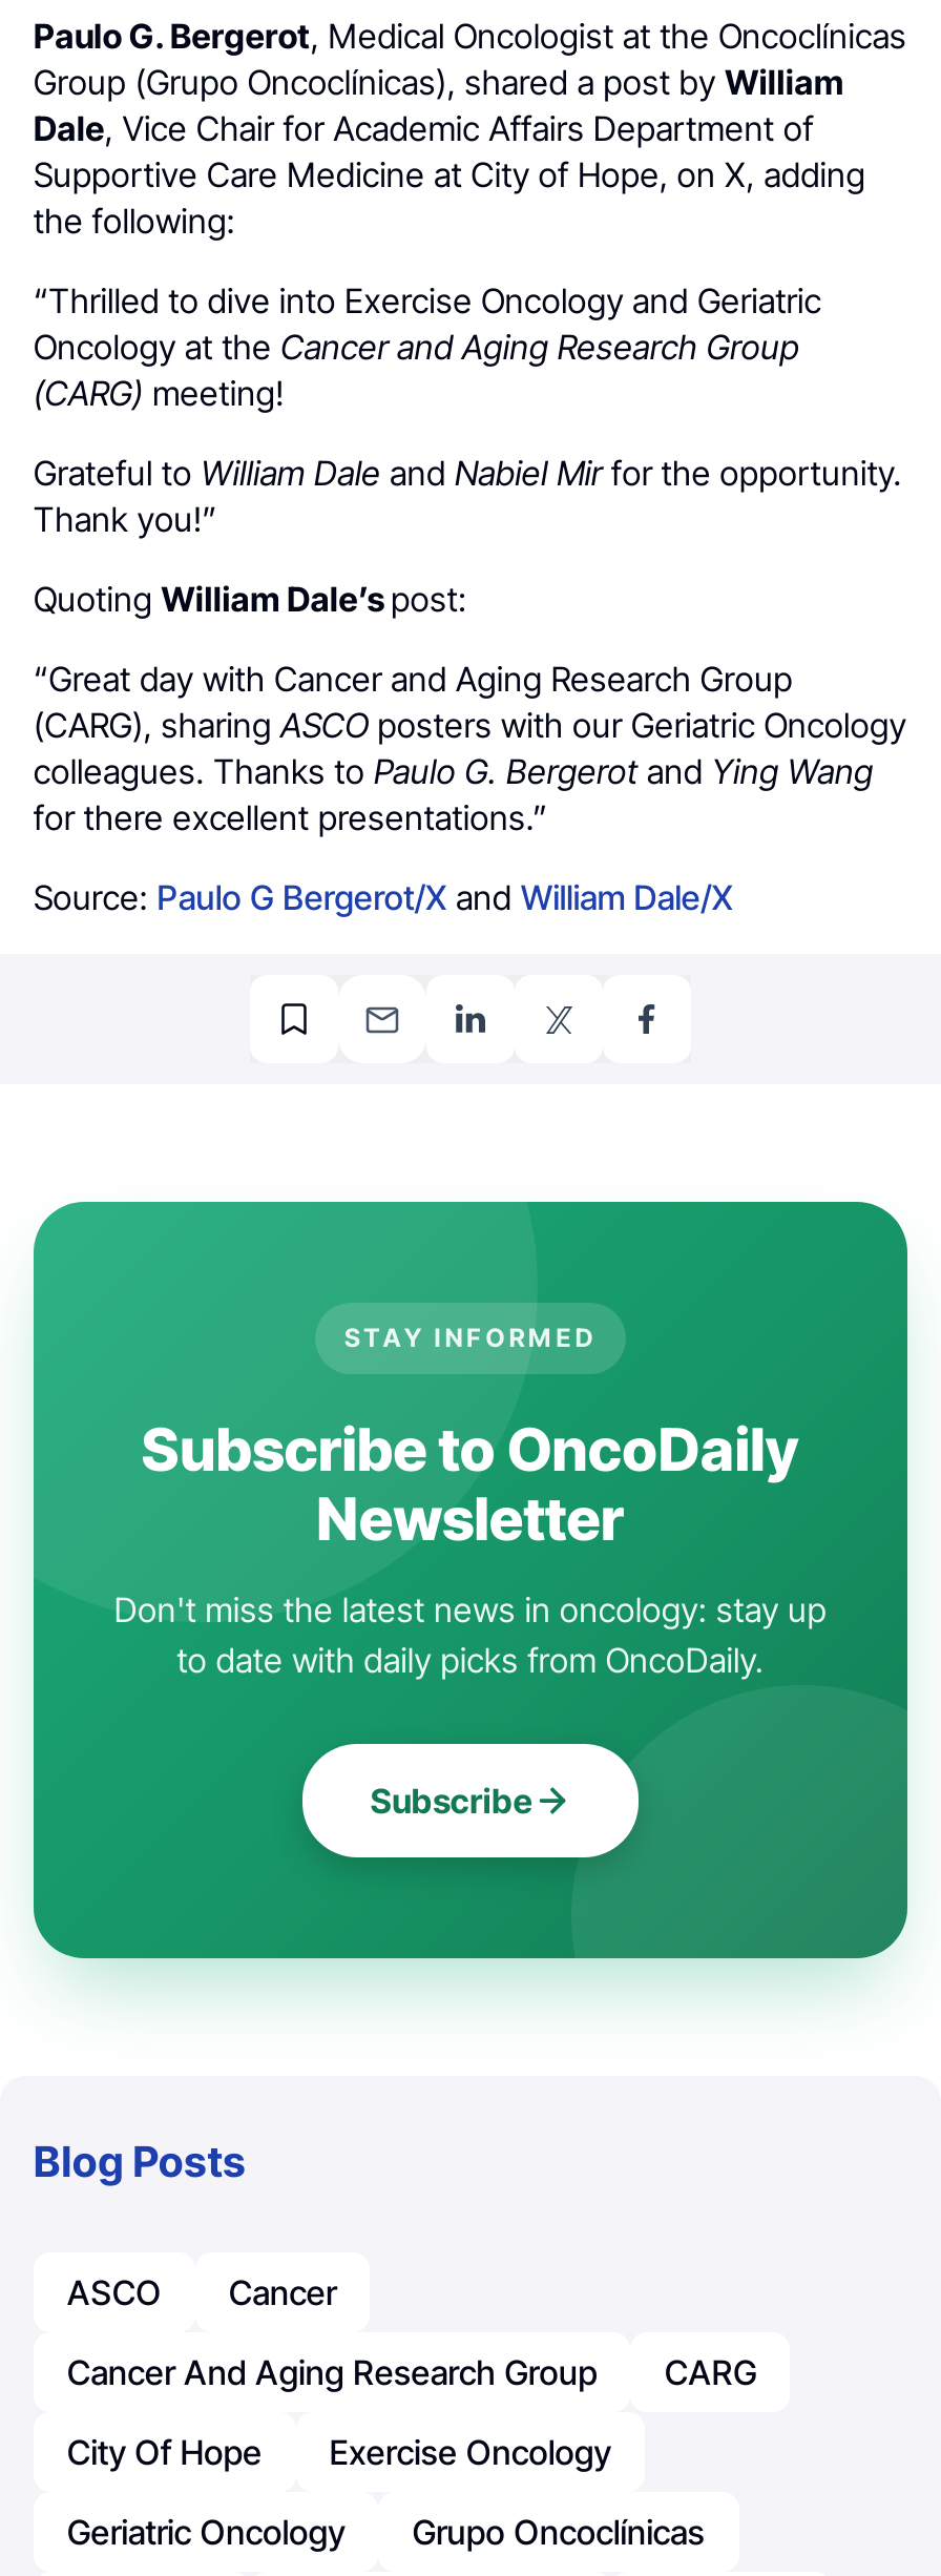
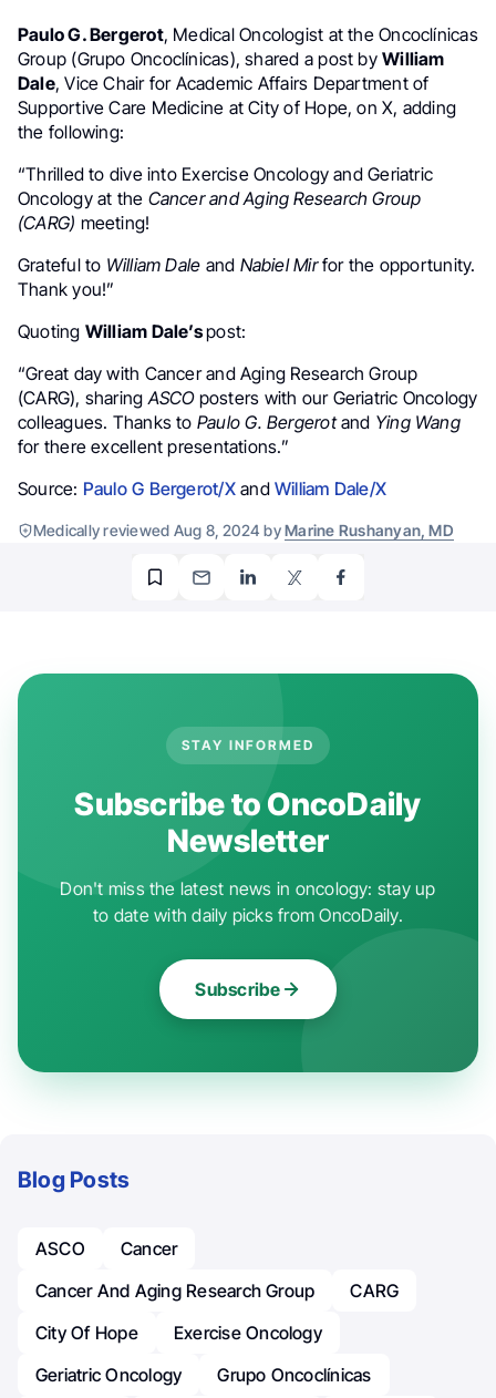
+ Medically reviewed Aug 8, 2024 by Marine Rushanyan, MD
